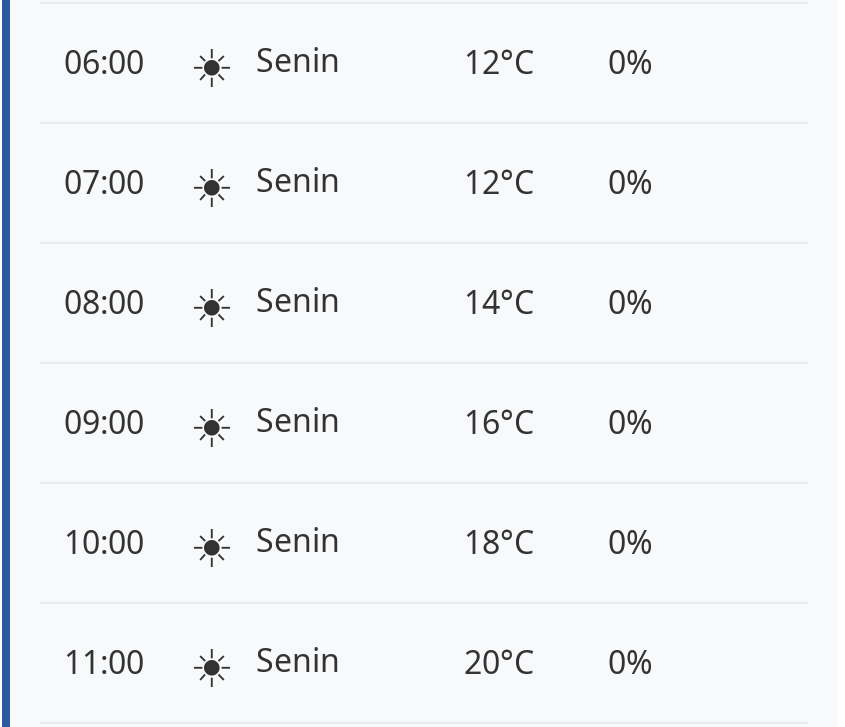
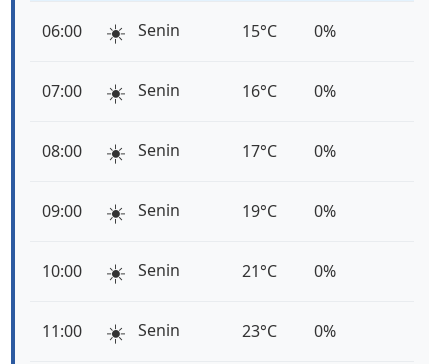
- 12°C 0%
+ 15°C 0%

- 12°C 0%
+ 16°C 0%

- 14°C 0%
+ 17°C 0%

- 16°C 0%
+ 19°C 0%

- 18°C 0%
+ 21°C 0%

- 20°C 0%
+ 23°C 0%
